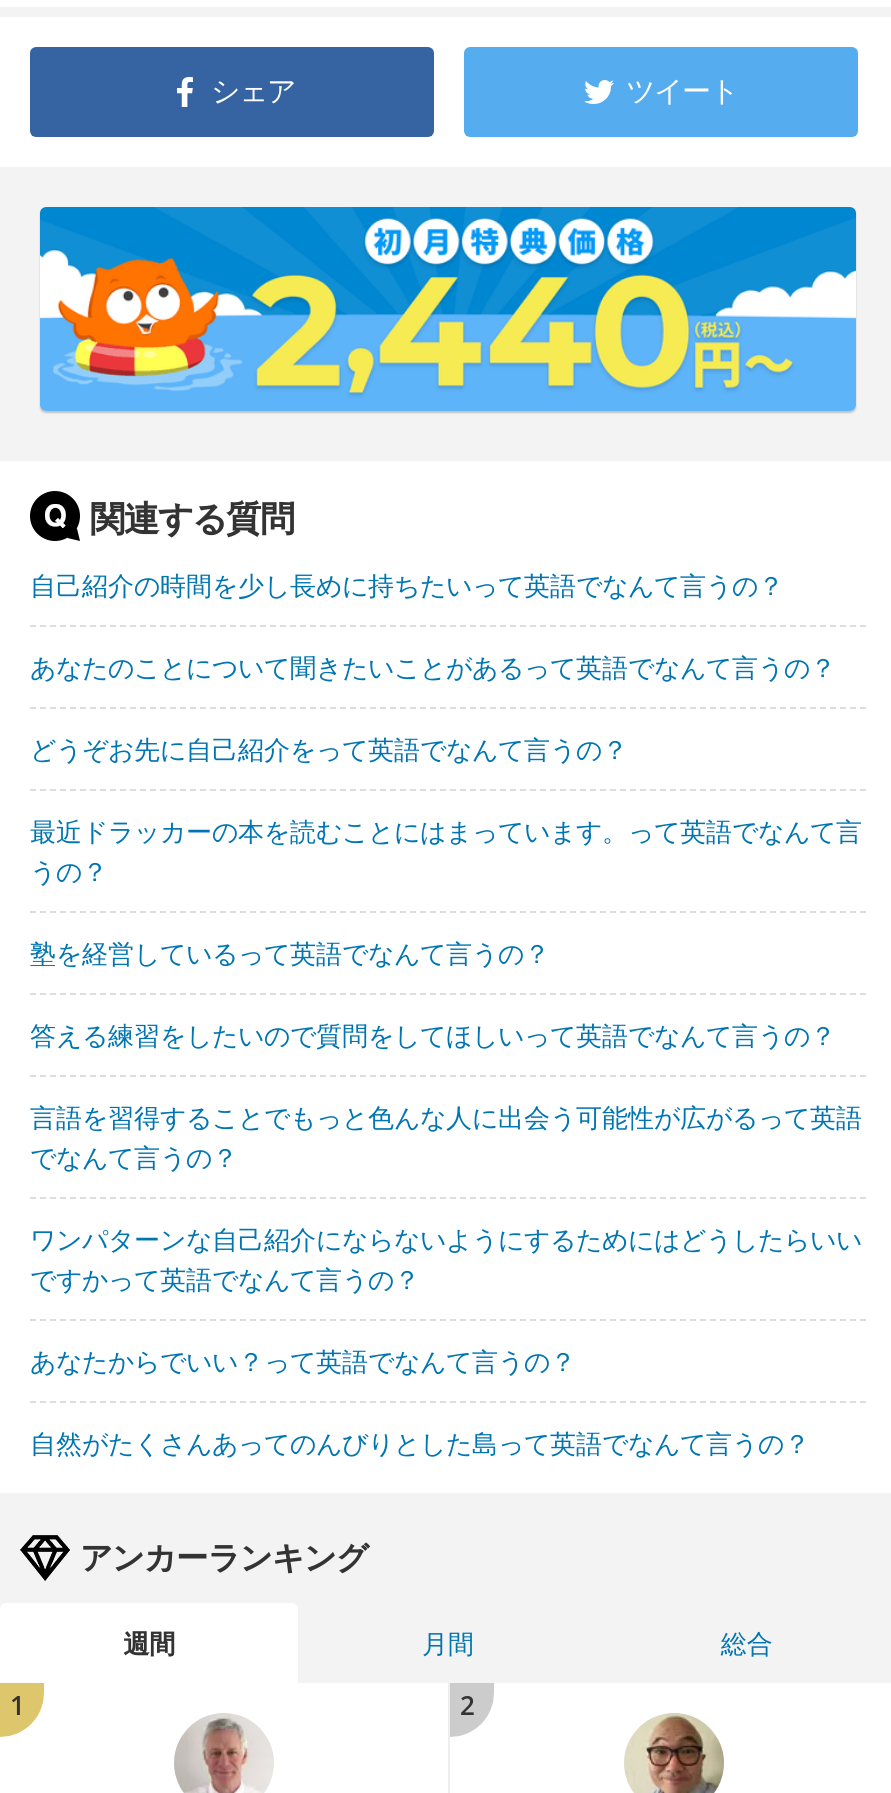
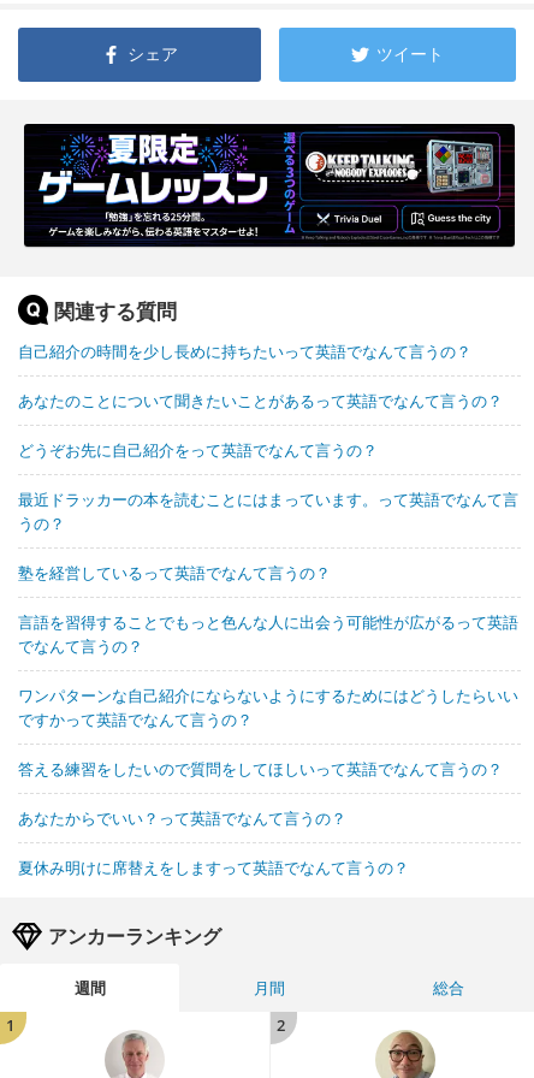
- [image]
+ [image]

moved down: 答える練習をしたいので質問をしてほしいって英語でなんて言うの？

moved up: 言語を習得することでもっと色んな人に出会う可能性が広がるって英語 | でなんて言うの？ | ワンパターンな自己紹介にならないようにするためにはどうしたらいい | ですかって英語でなんて言うの？

- 自然がたくさんあってのんびりとした島って英語でなんて言うの？
+ 夏休み明けに席替えをしますって英語でなんて言うの？
